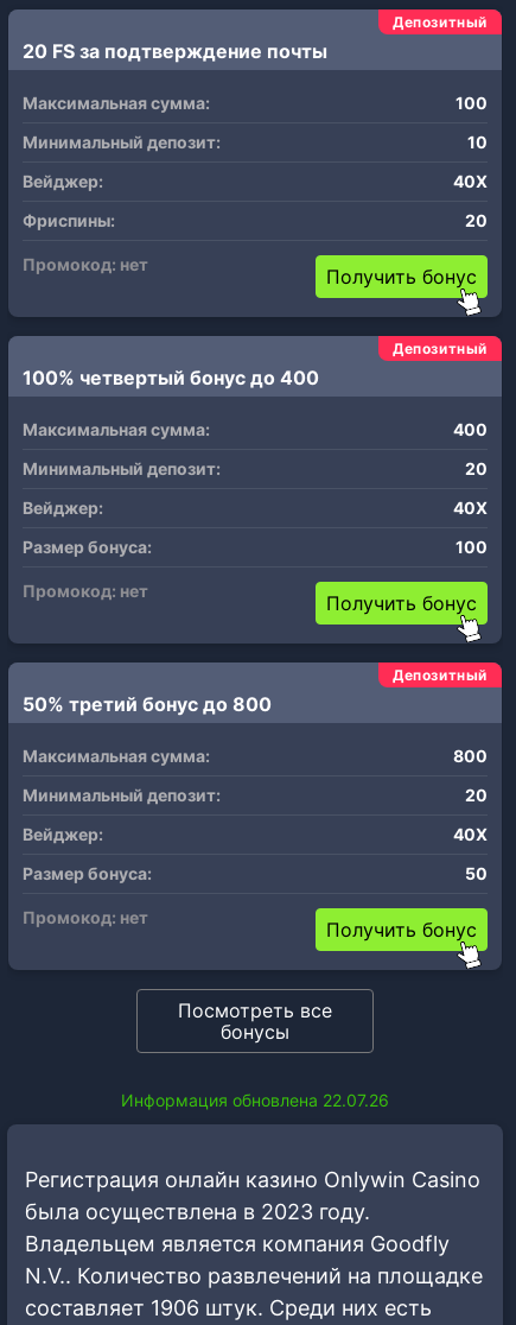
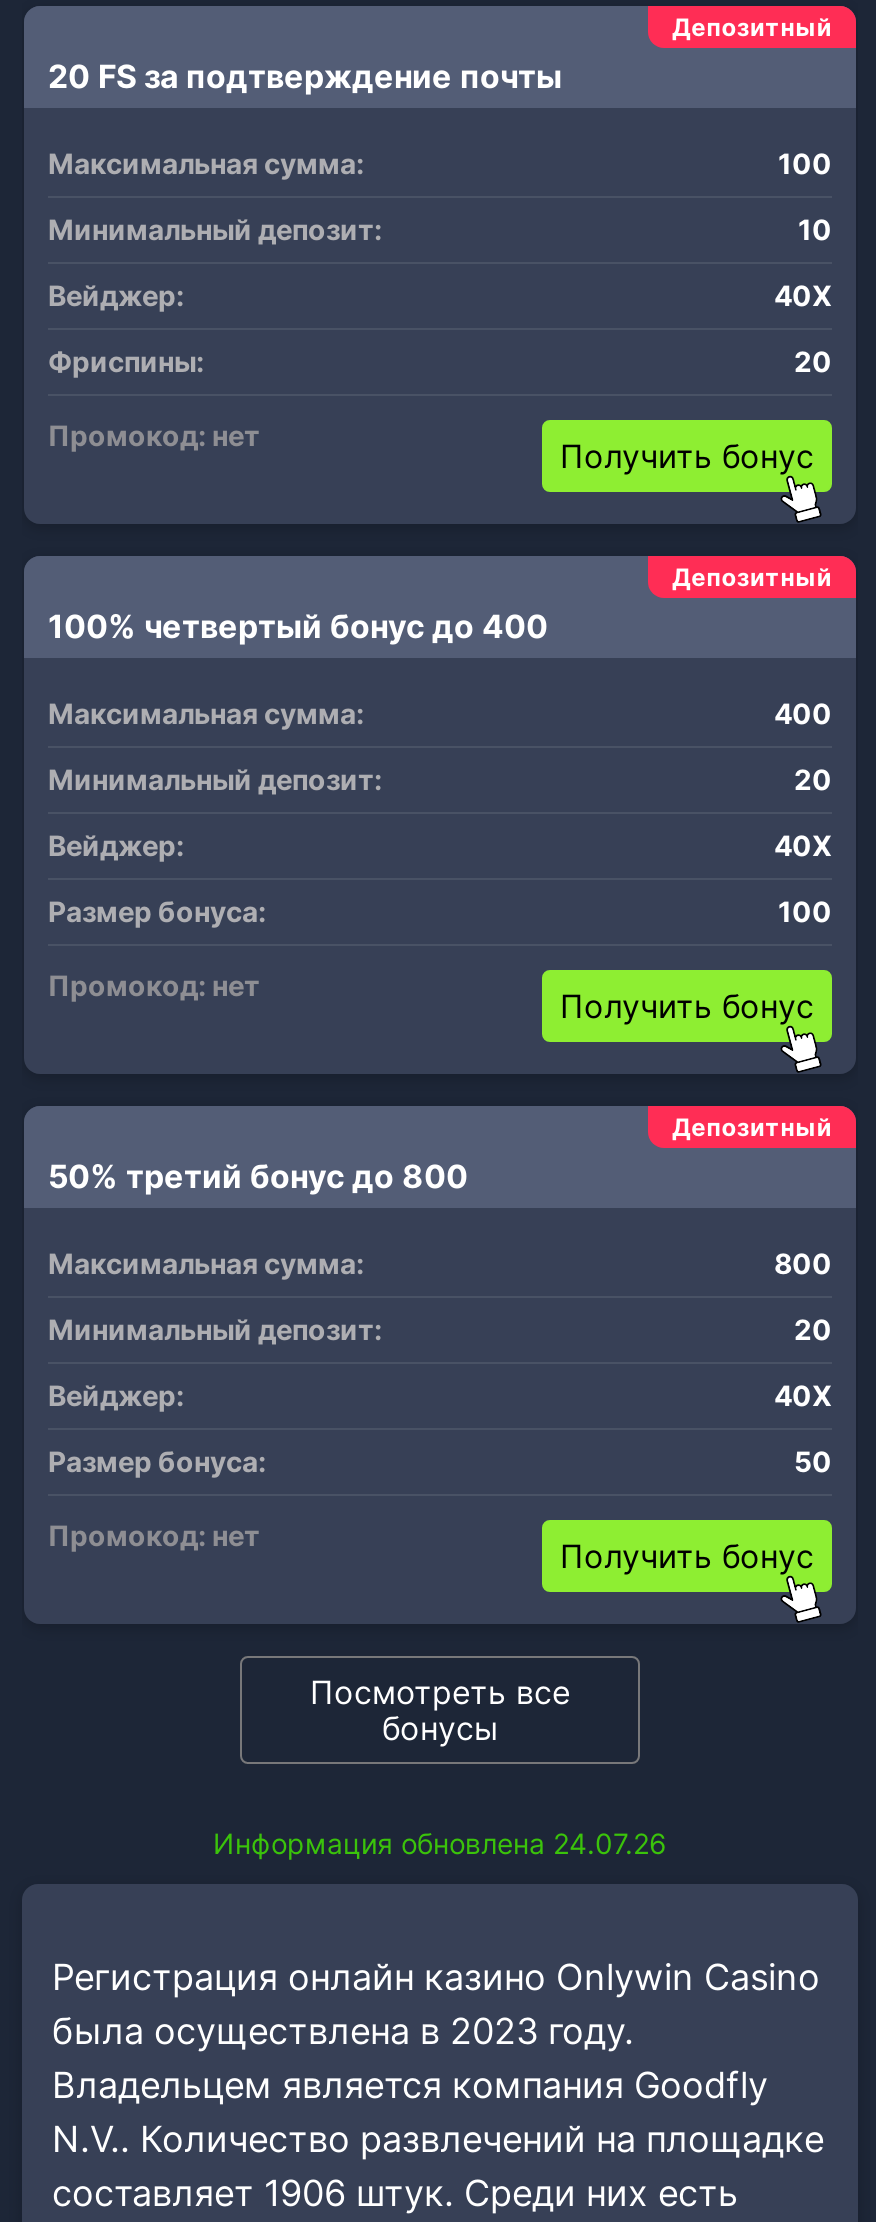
- Информация обновлена 22.07.26
+ Информация обновлена 24.07.26
